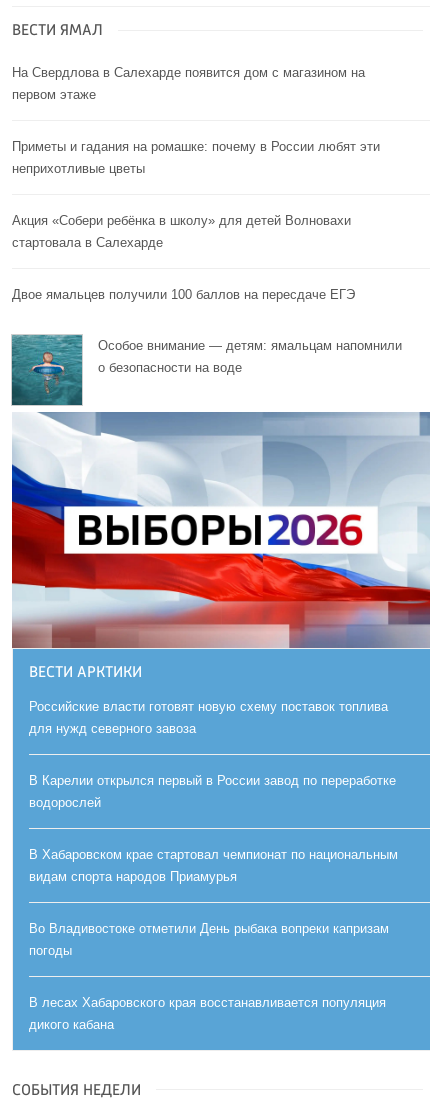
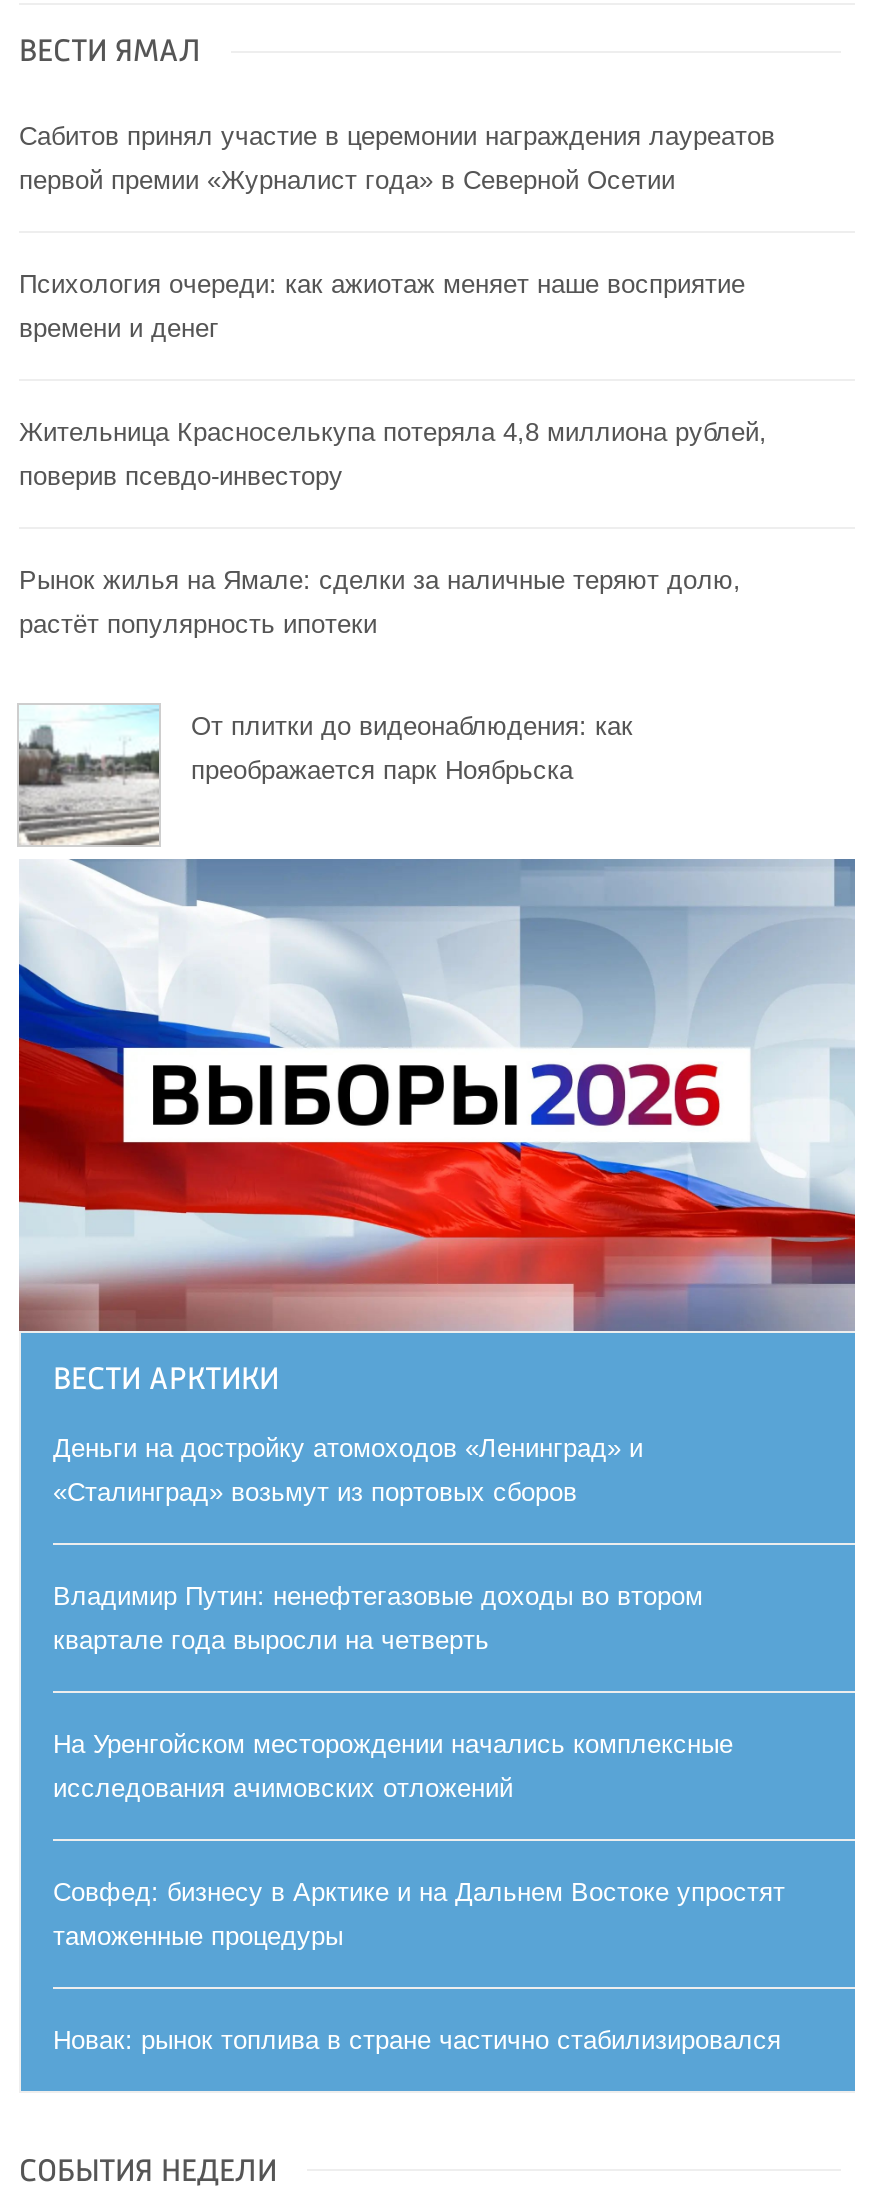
- [image]
- На Свердлова в Салехарде появится дом с магазином на
- первом этаже
- Приметы и гадания на ромашке: почему в России любят эти
- неприхотливые цветы
- Акция «Собери ребёнка в школу» для детей Волновахи
- стартовала в Салехарде
- Двое ямальцев получили 100 баллов на пересдаче ЕГЭ
- Особое внимание — детям: ямальцам напомнили
- о безопасности на воде
+ [image]
+ Сабитов принял участие в церемонии награждения лауреатов
+ первой премии «Журналист года» в Северной Осетии
+ Психология очереди: как ажиотаж меняет наше восприятие
+ времени и денег
+ Жительница Красноселькупа потеряла 4,8 миллиона рублей,
+ поверив псевдо-инвестору
+ Рынок жилья на Ямале: сделки за наличные теряют долю,
+ растёт популярность ипотеки
+ От плитки до видеонаблюдения: как
+ преображается парк Ноябрьска

moved down: [image] | ВЕСТИ АРКТИКИ

- Российские власти готовят новую схему поставок топлива
- для нужд северного завоза
- В Карелии открылся первый в России завод по переработке
- водорослей
- В Хабаровском крае стартовал чемпионат по национальным
- видам спорта народов Приамурья
- Во Владивостоке отметили День рыбака вопреки капризам
- погоды
- В лесах Хабаровского края восстанавливается популяция
- дикого кабана
+ Деньги на достройку атомоходов «Ленинград» и
+ «Сталинград» возьмут из портовых сборов
+ Владимир Путин: ненефтегазовые доходы во втором
+ квартале года выросли на четверть
+ На Уренгойском месторождении начались комплексные
+ исследования ачимовских отложений
+ Совфед: бизнесу в Арктике и на Дальнем Востоке упростят
+ таможенные процедуры
+ Новак: рынок топлива в стране частично стабилизировался
